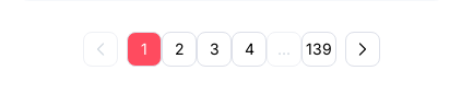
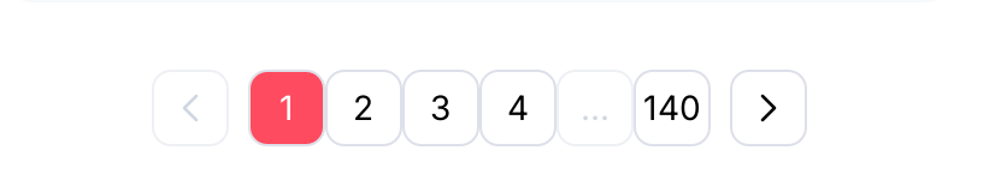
- 139
+ 140
